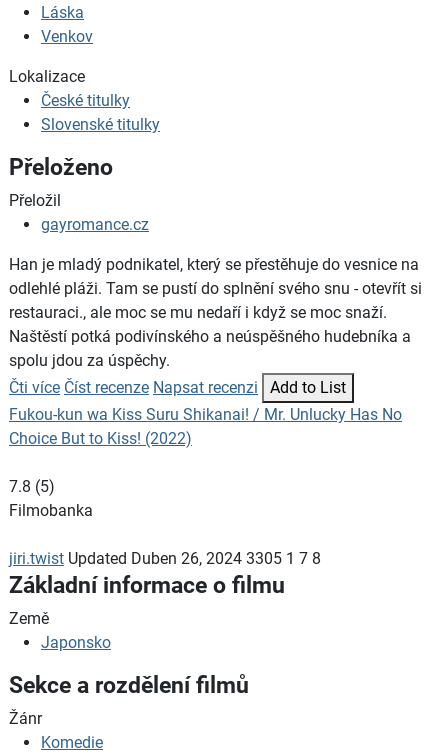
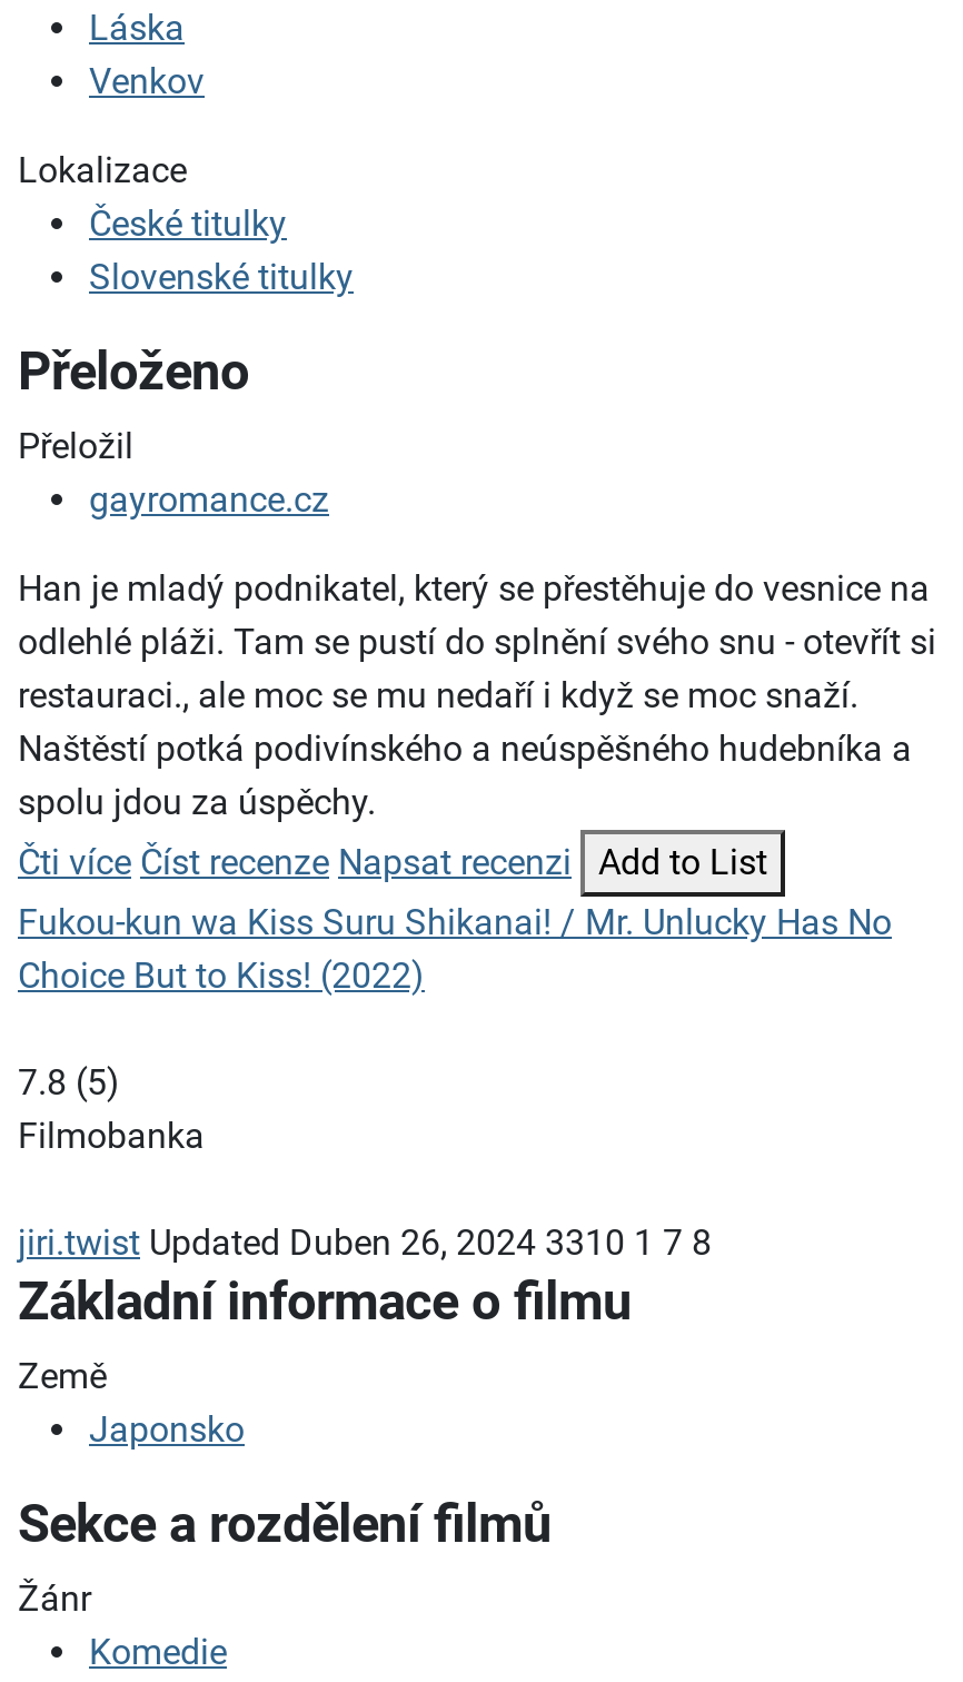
- jiri.twist Updated Duben 26, 2024 3305 1 7 8
+ jiri.twist Updated Duben 26, 2024 3310 1 7 8
